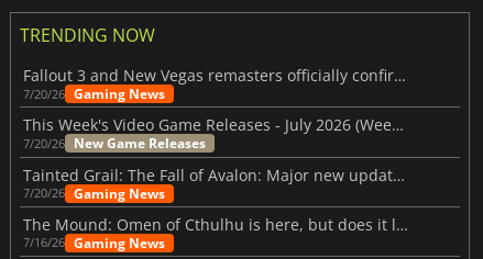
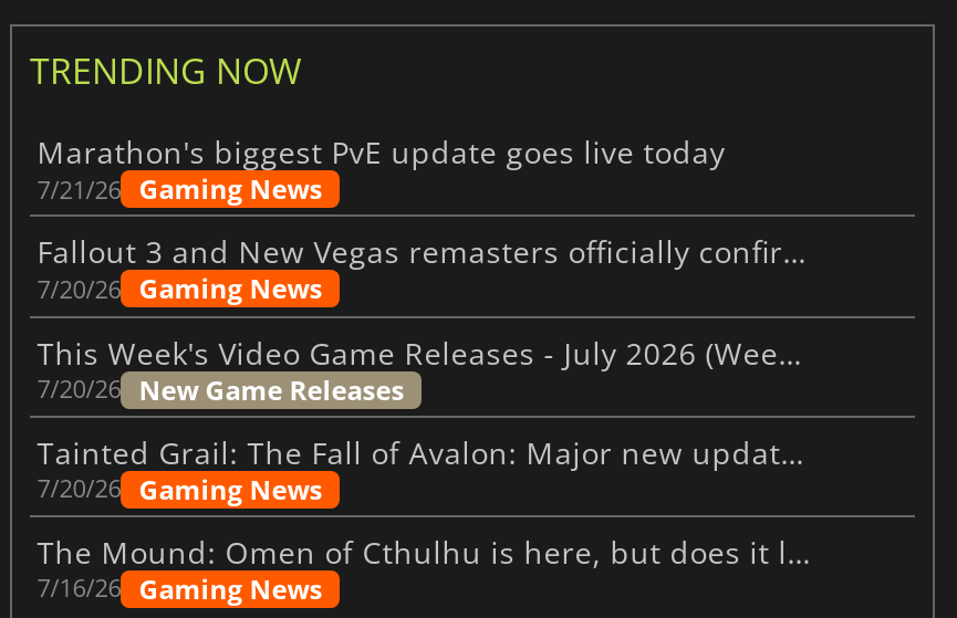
+ Marathon's biggest PvE update goes live today
+ 7/21/26 Gaming News
